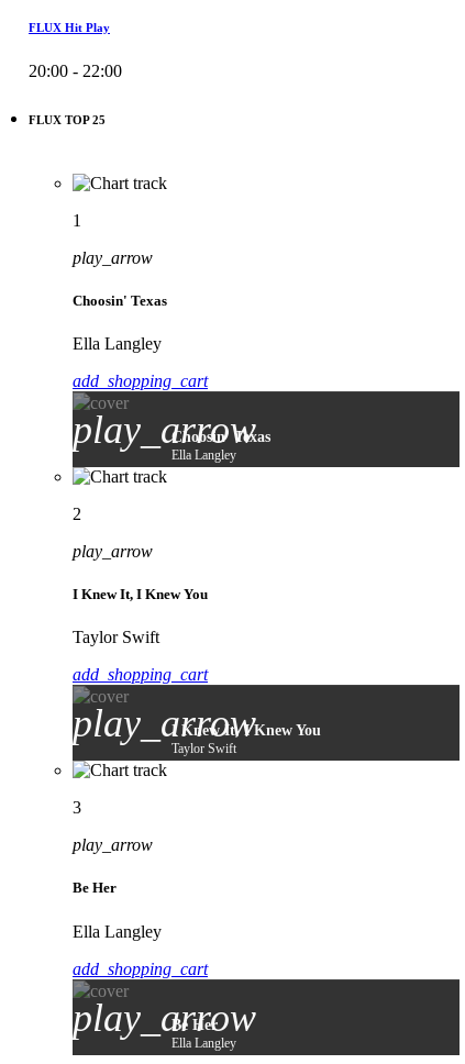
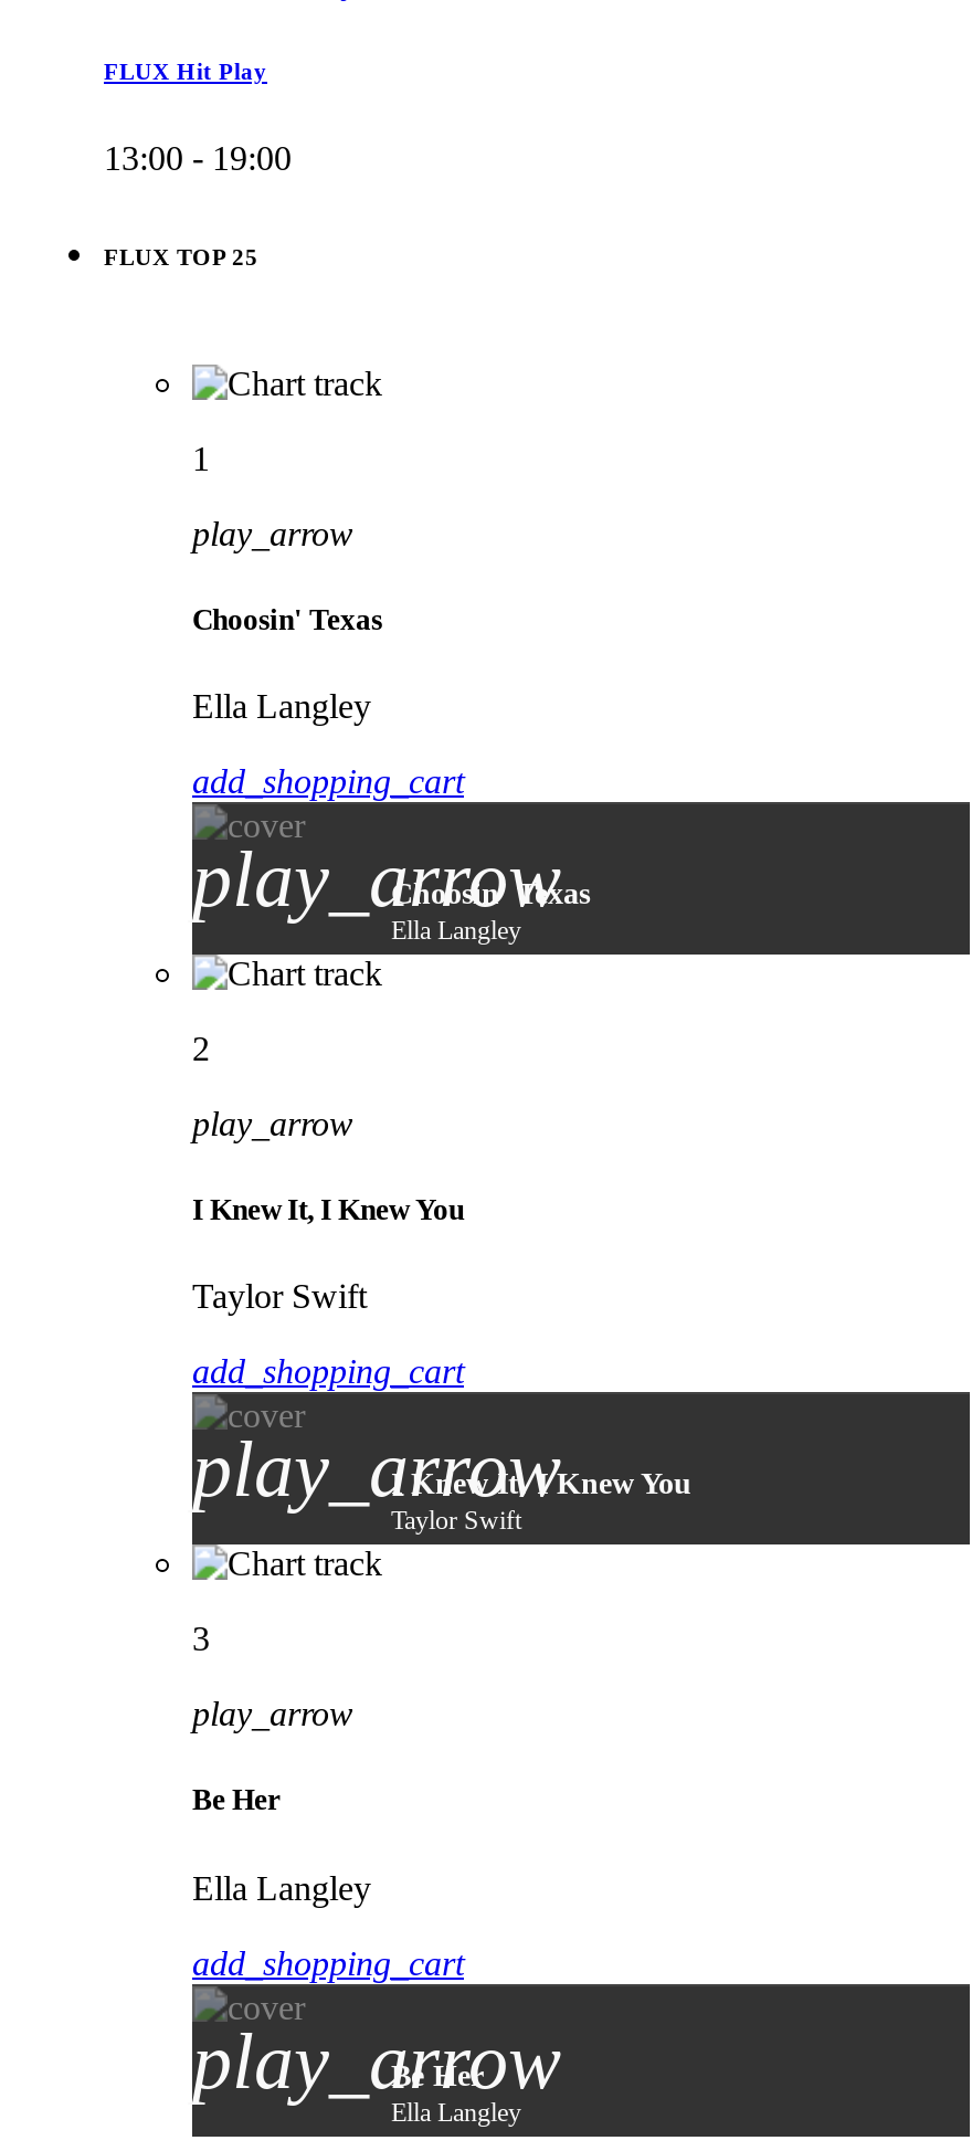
- 20:00 - 22:00
+ 13:00 - 19:00
